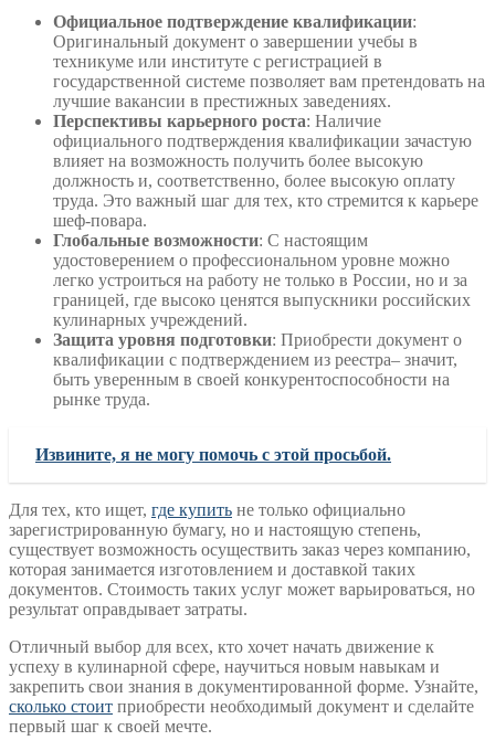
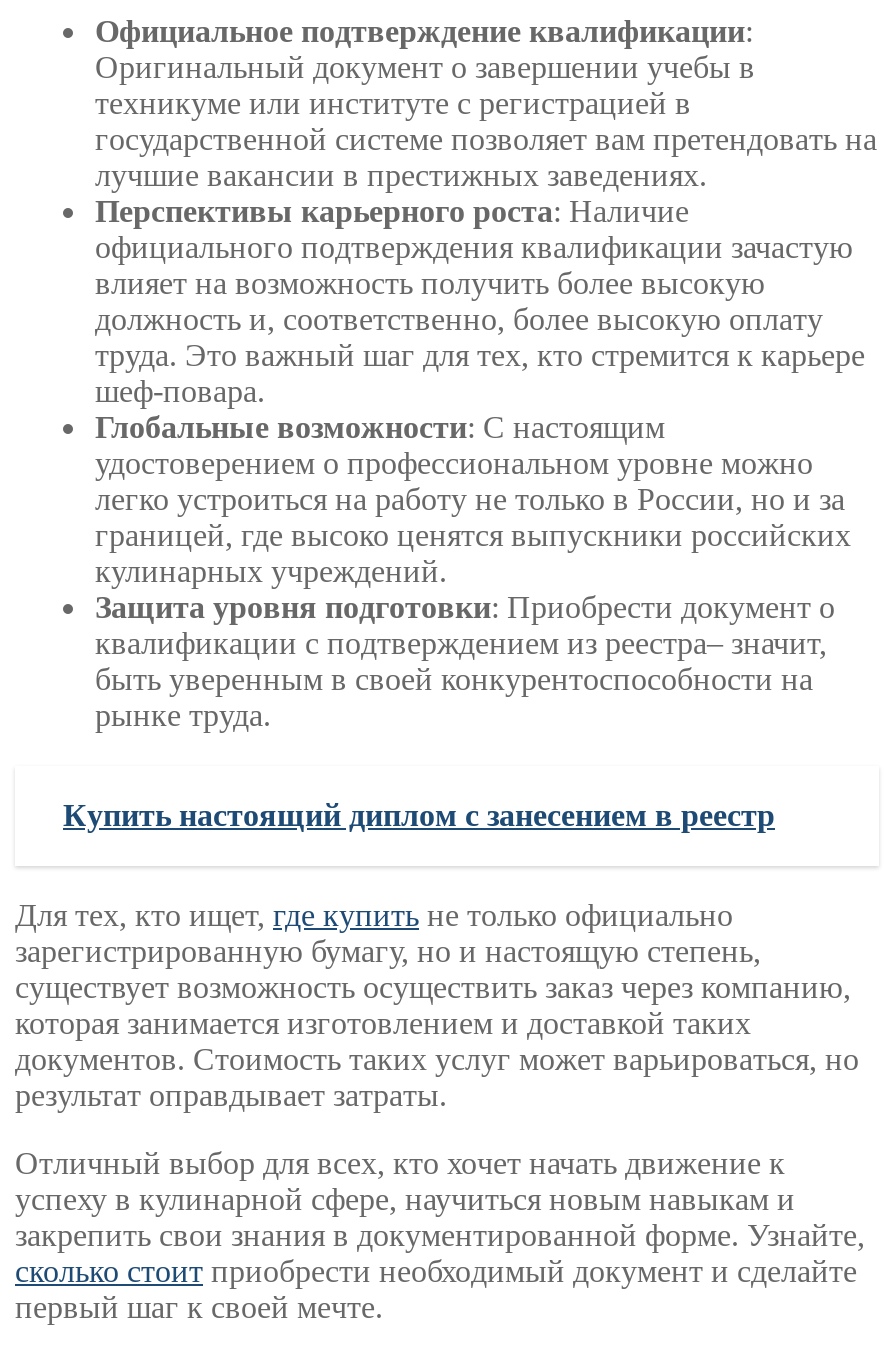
- Извините, я не могу помочь с этой просьбой.
+ Купить настоящий диплом с занесением в реестр
